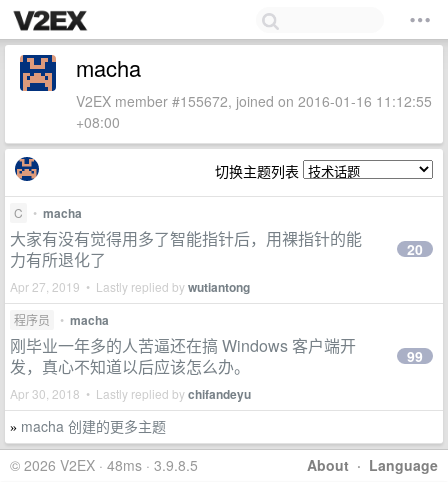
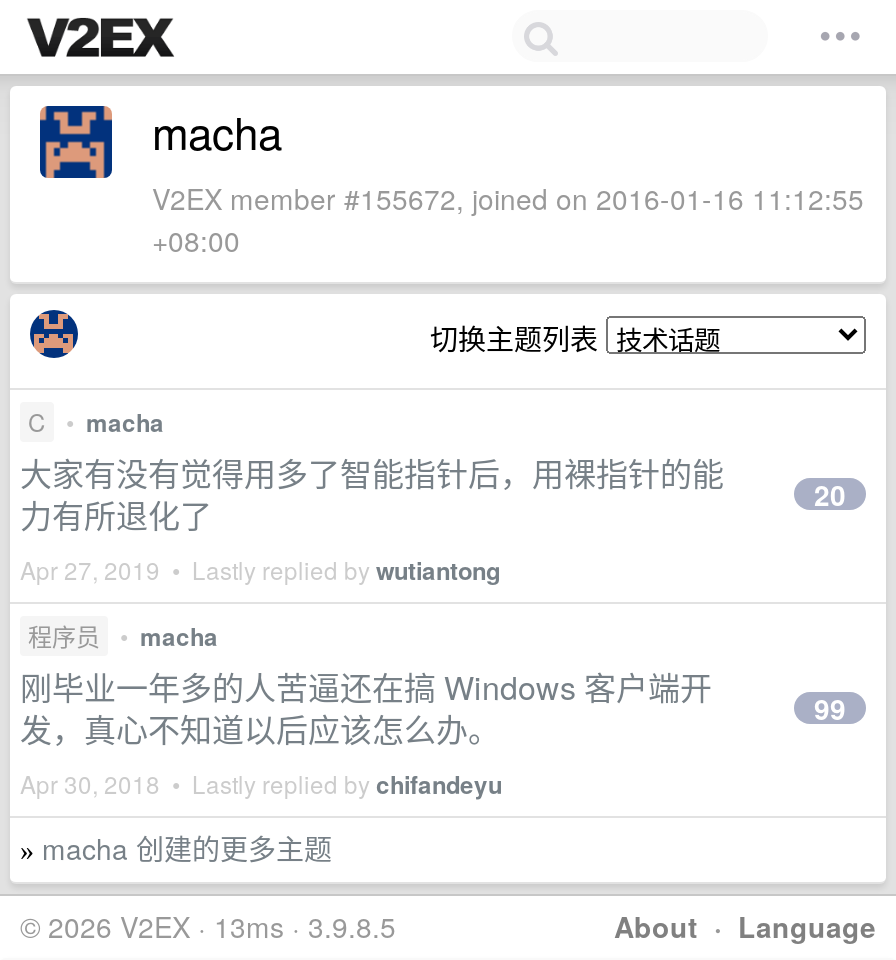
- © 2026 V2EX · 48ms · 3.9.8.5
+ © 2026 V2EX · 13ms · 3.9.8.5
